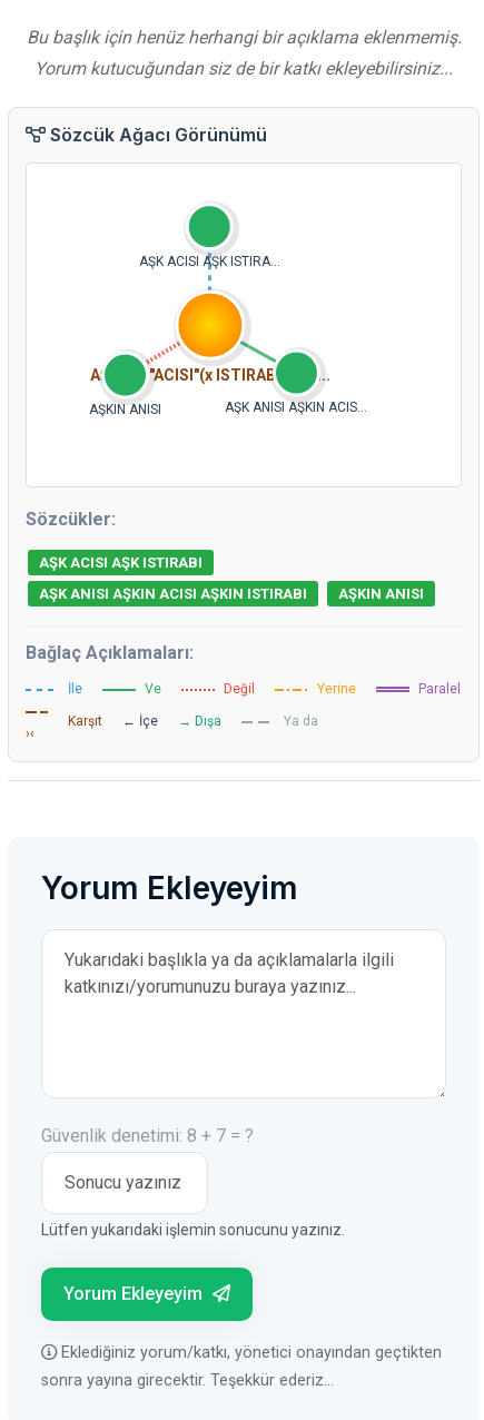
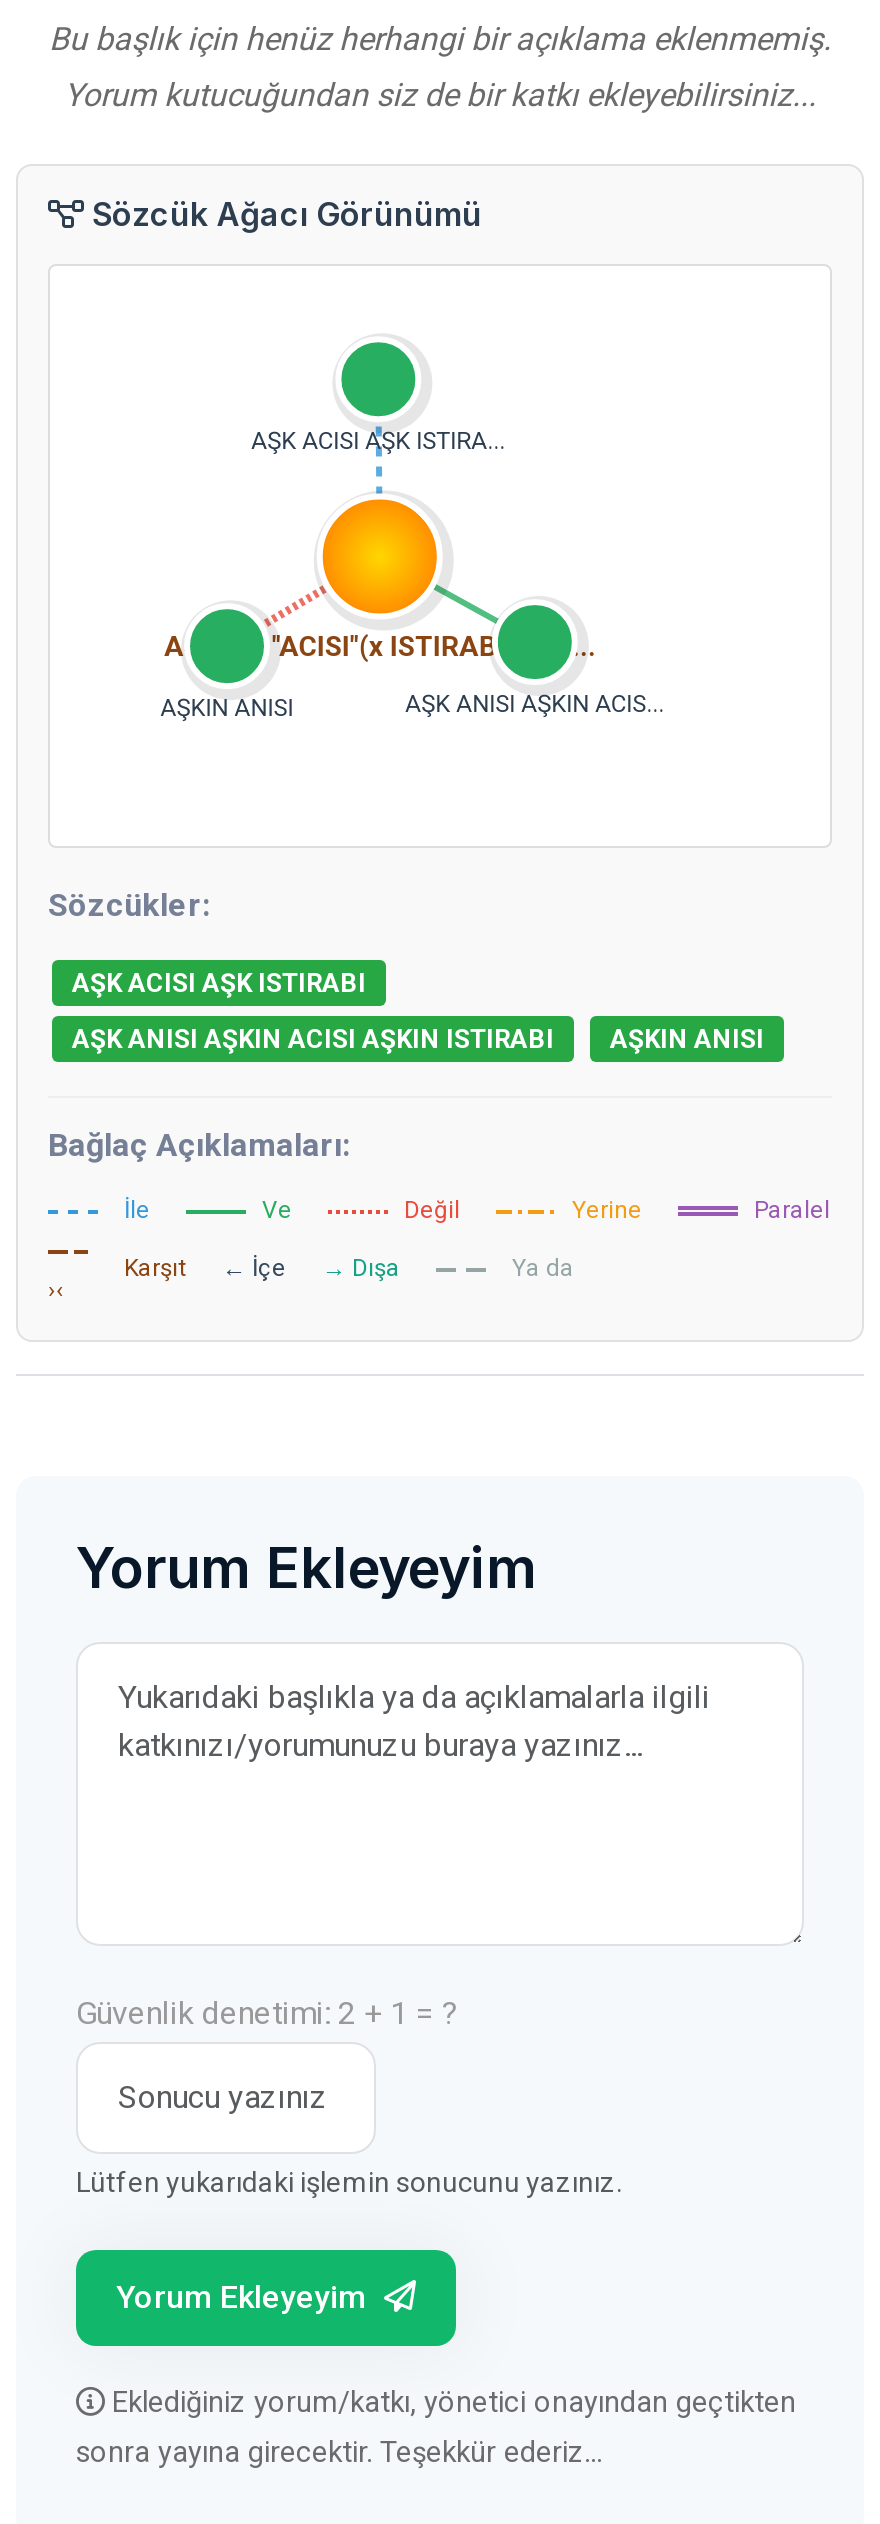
- Güvenlik denetimi: 8 + 7 = ?
+ Güvenlik denetimi: 2 + 1 = ?
